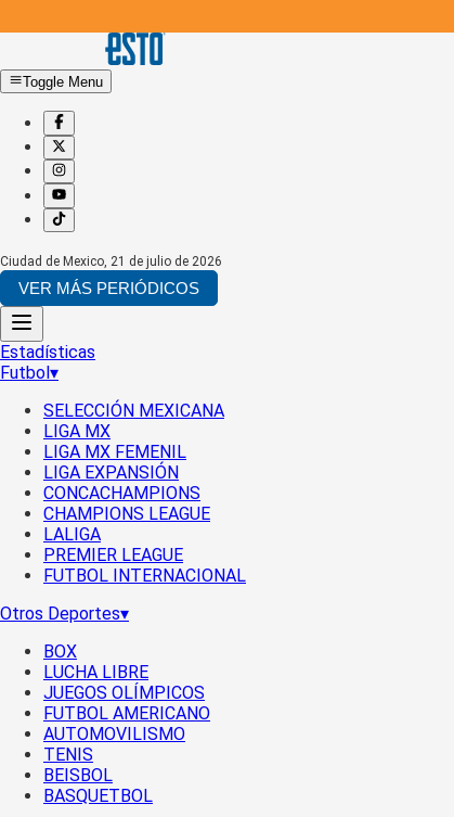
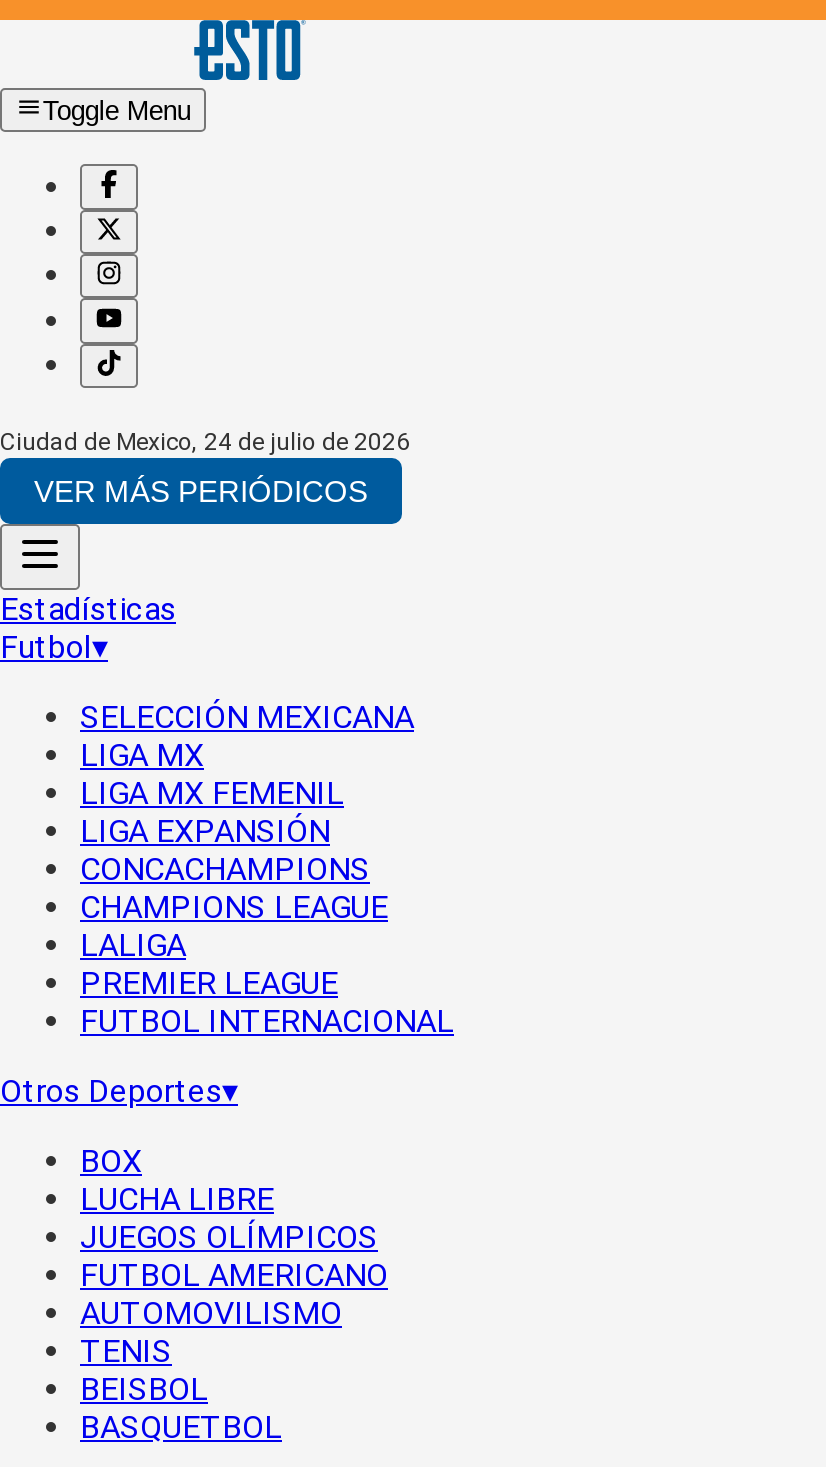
- Ciudad de Mexico, 21 de julio de 2026
+ Ciudad de Mexico, 24 de julio de 2026
